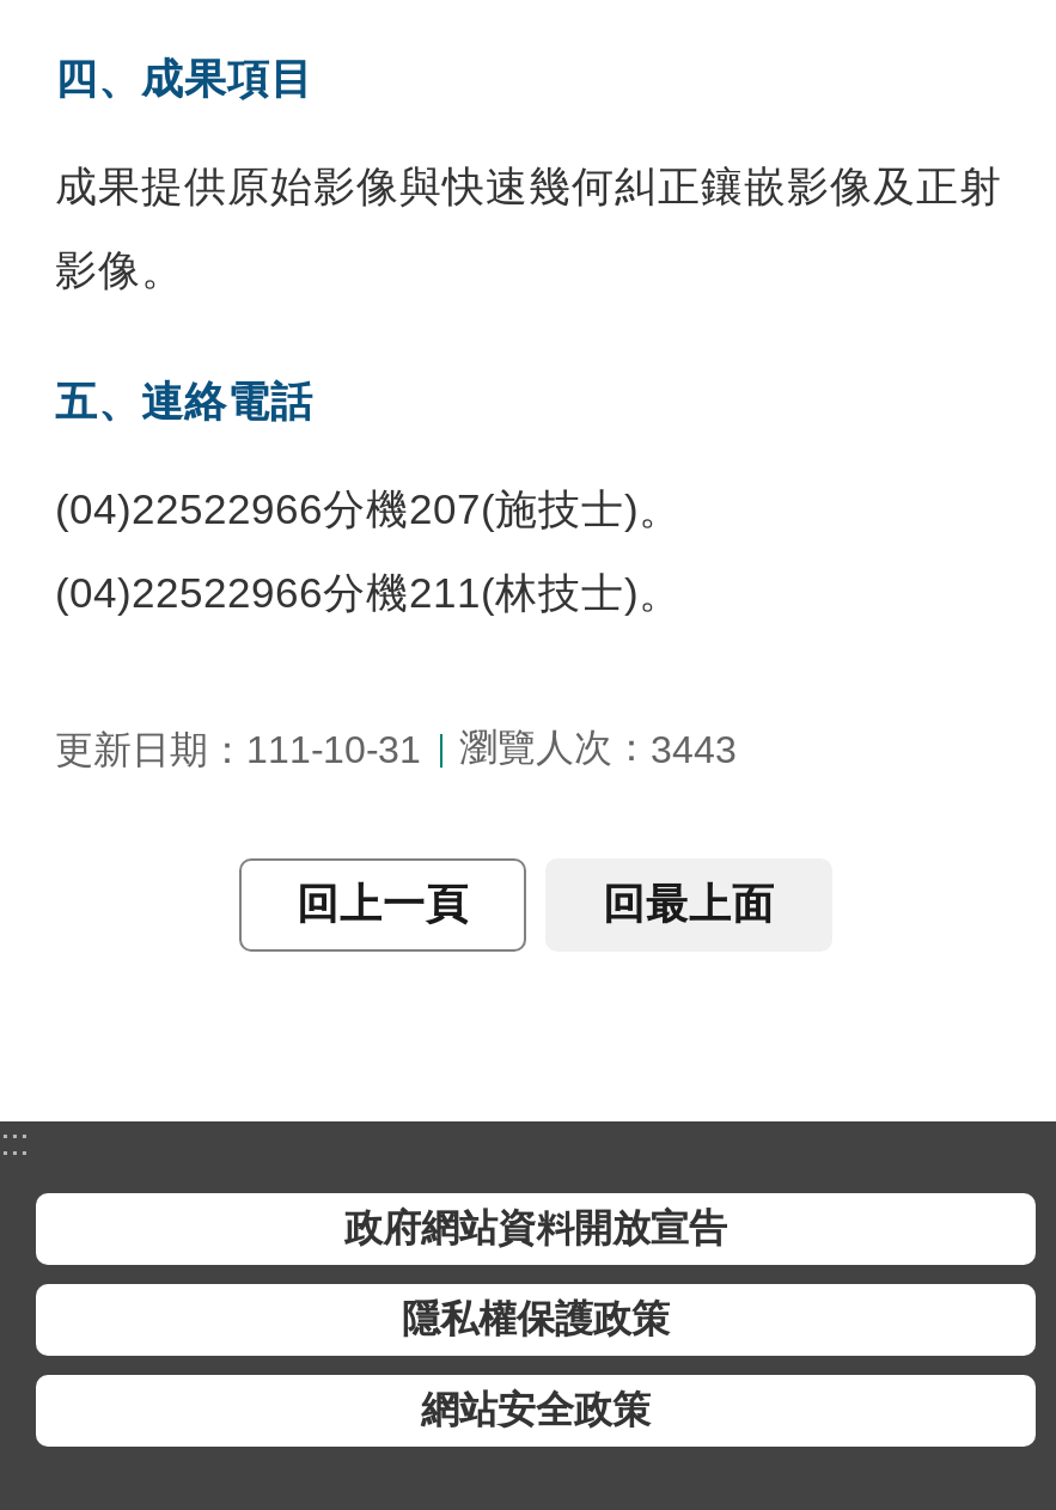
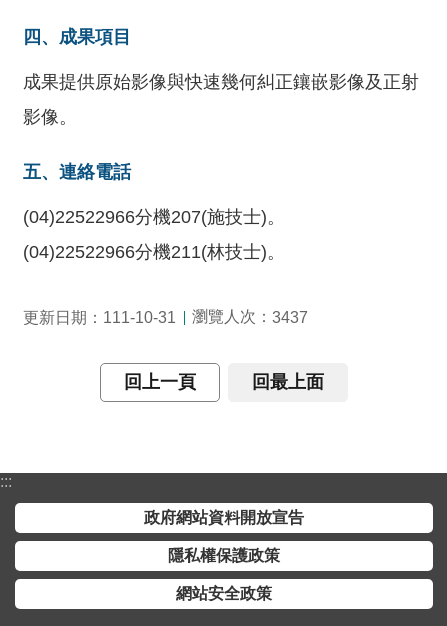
- 更新日期：111-10-31 瀏覽人次：3443
+ 更新日期：111-10-31 瀏覽人次：3437
